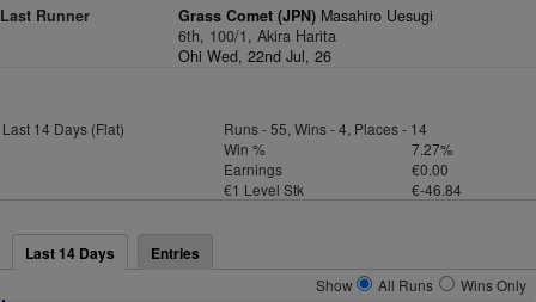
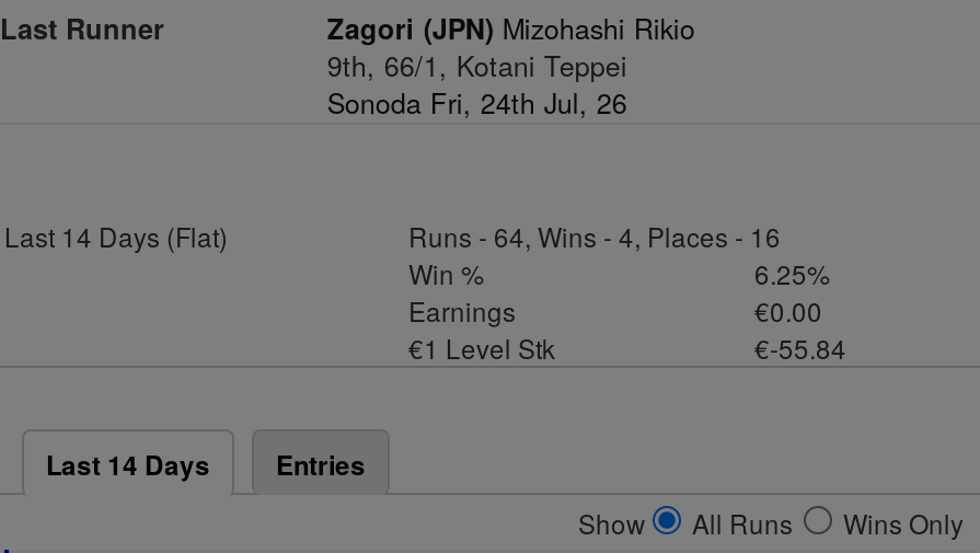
- Grass Comet (JPN) Masahiro Uesugi
- 6th, 100/1, Akira Harita
- Ohi Wed, 22nd Jul, 26
+ Zagori (JPN) Mizohashi Rikio
+ 9th, 66/1, Kotani Teppei
+ Sonoda Fri, 24th Jul, 26

- Runs - 55, Wins - 4, Places - 14
+ Runs - 64, Wins - 4, Places - 16

- 7.27%
+ 6.25%

- €-46.84
+ €-55.84
